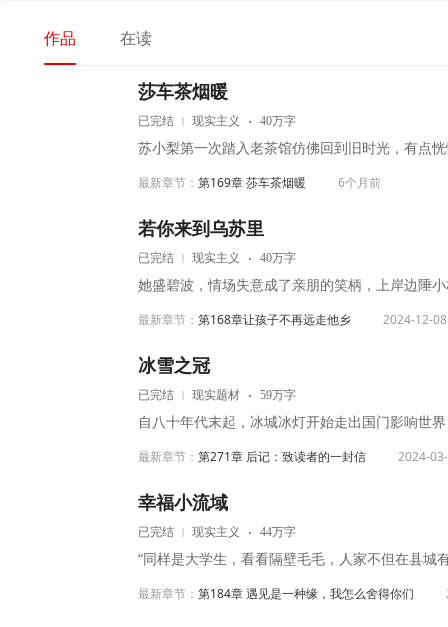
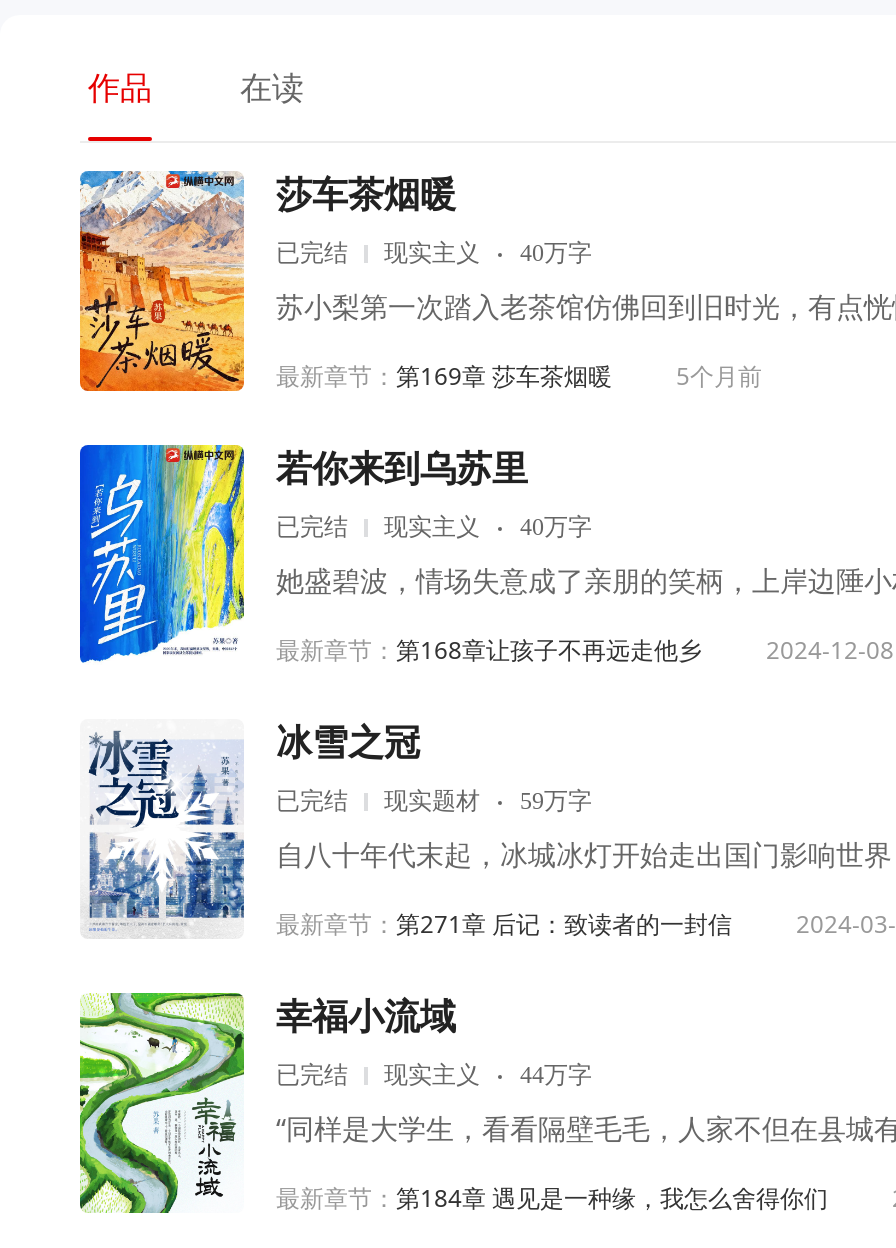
+ [image]

- 最新章节：第169章 莎车茶烟暖 6个月前
+ 最新章节：第169章 莎车茶烟暖 5个月前

+ [image]

+ [image]

+ [image]
